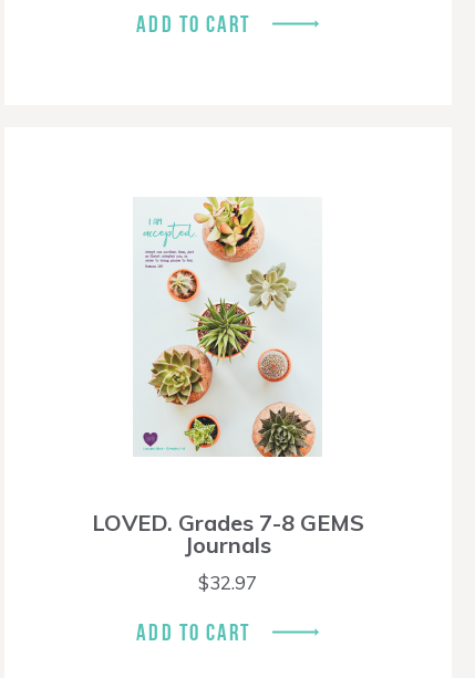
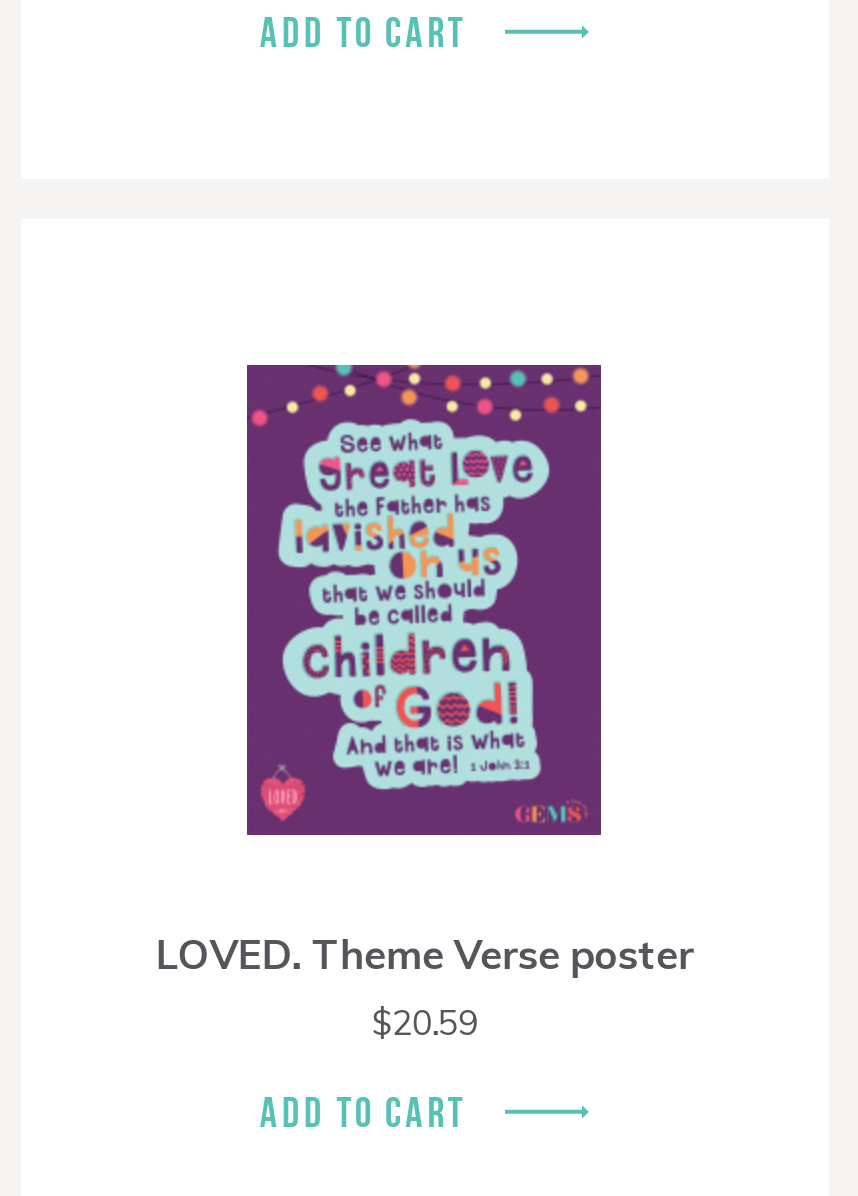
- [image]
+ [image]

- LOVED. Grades 7-8 GEMS
- Journals
- $32.97
+ LOVED. Theme Verse poster
+ $20.59
